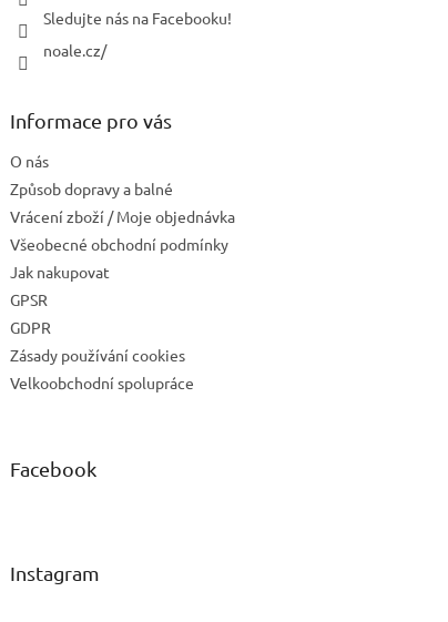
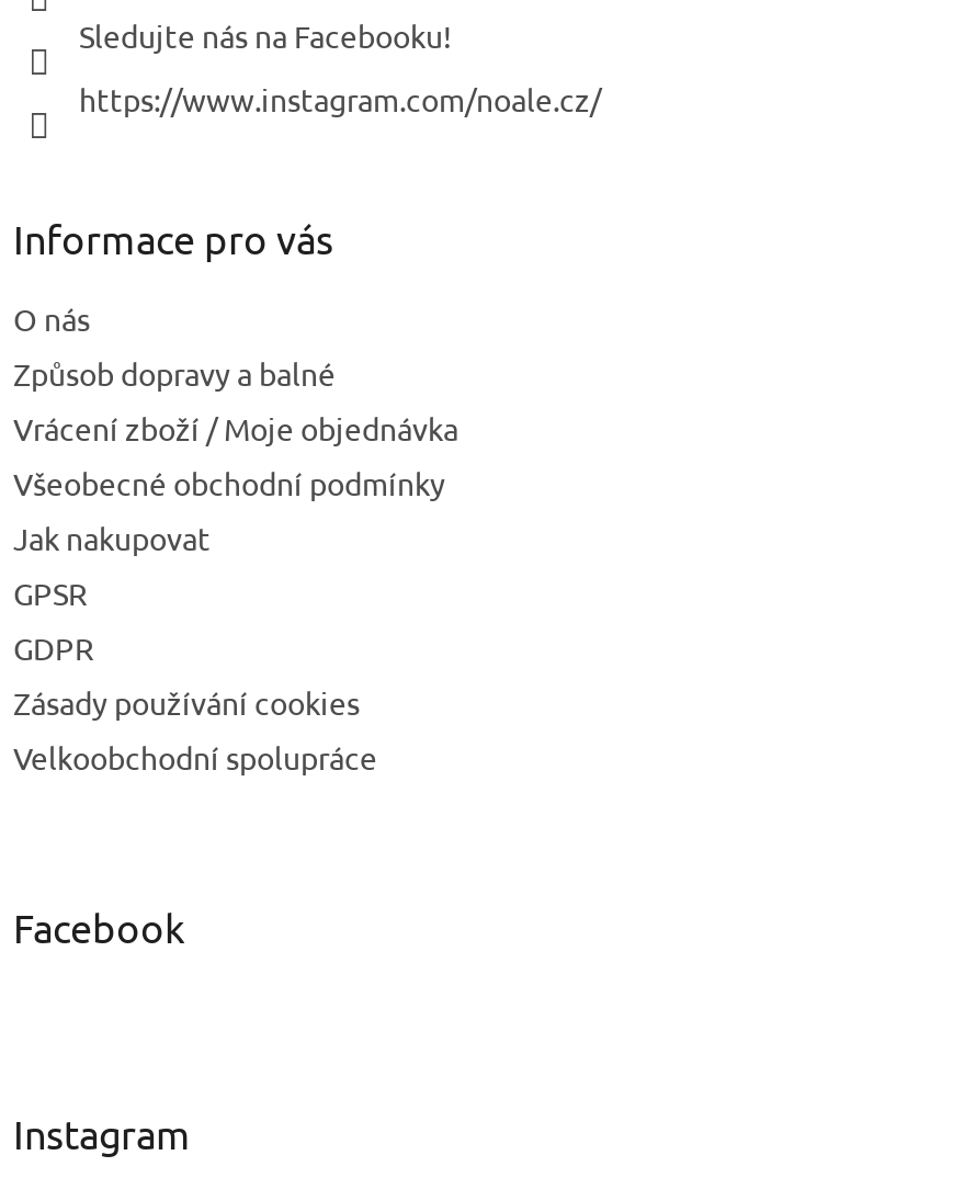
- noale.cz/
+ https://www.instagram.com/noale.cz/
